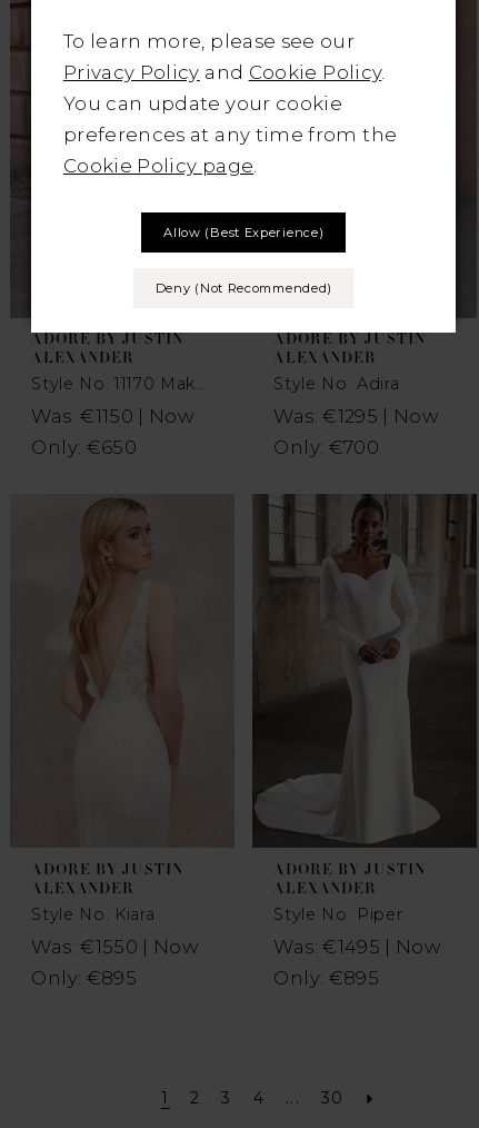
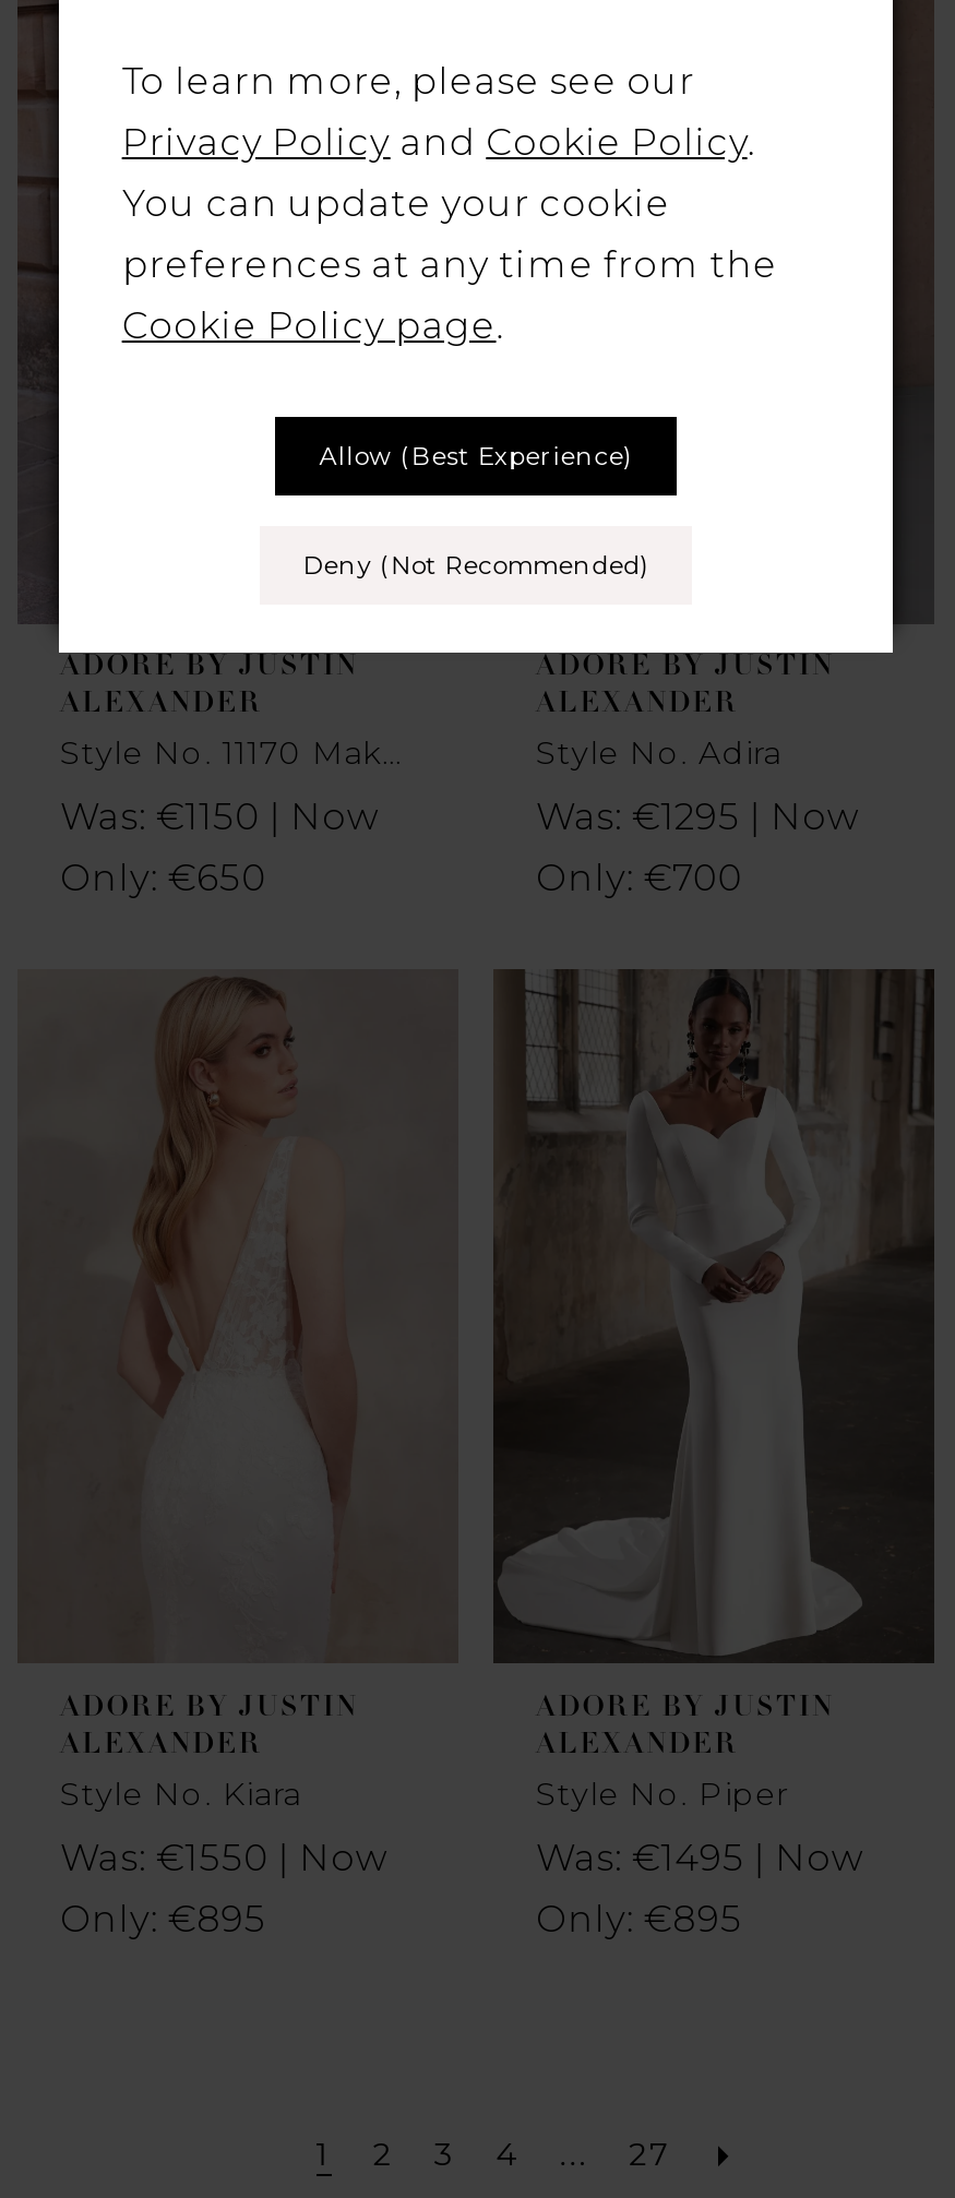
- 30
+ 27
